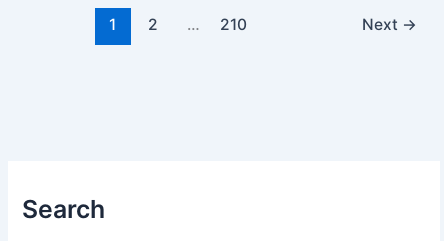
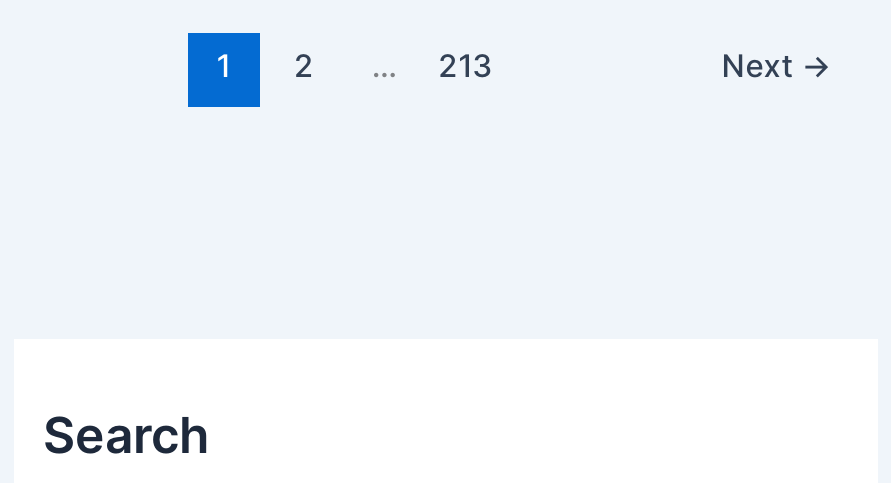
- 210
+ 213
